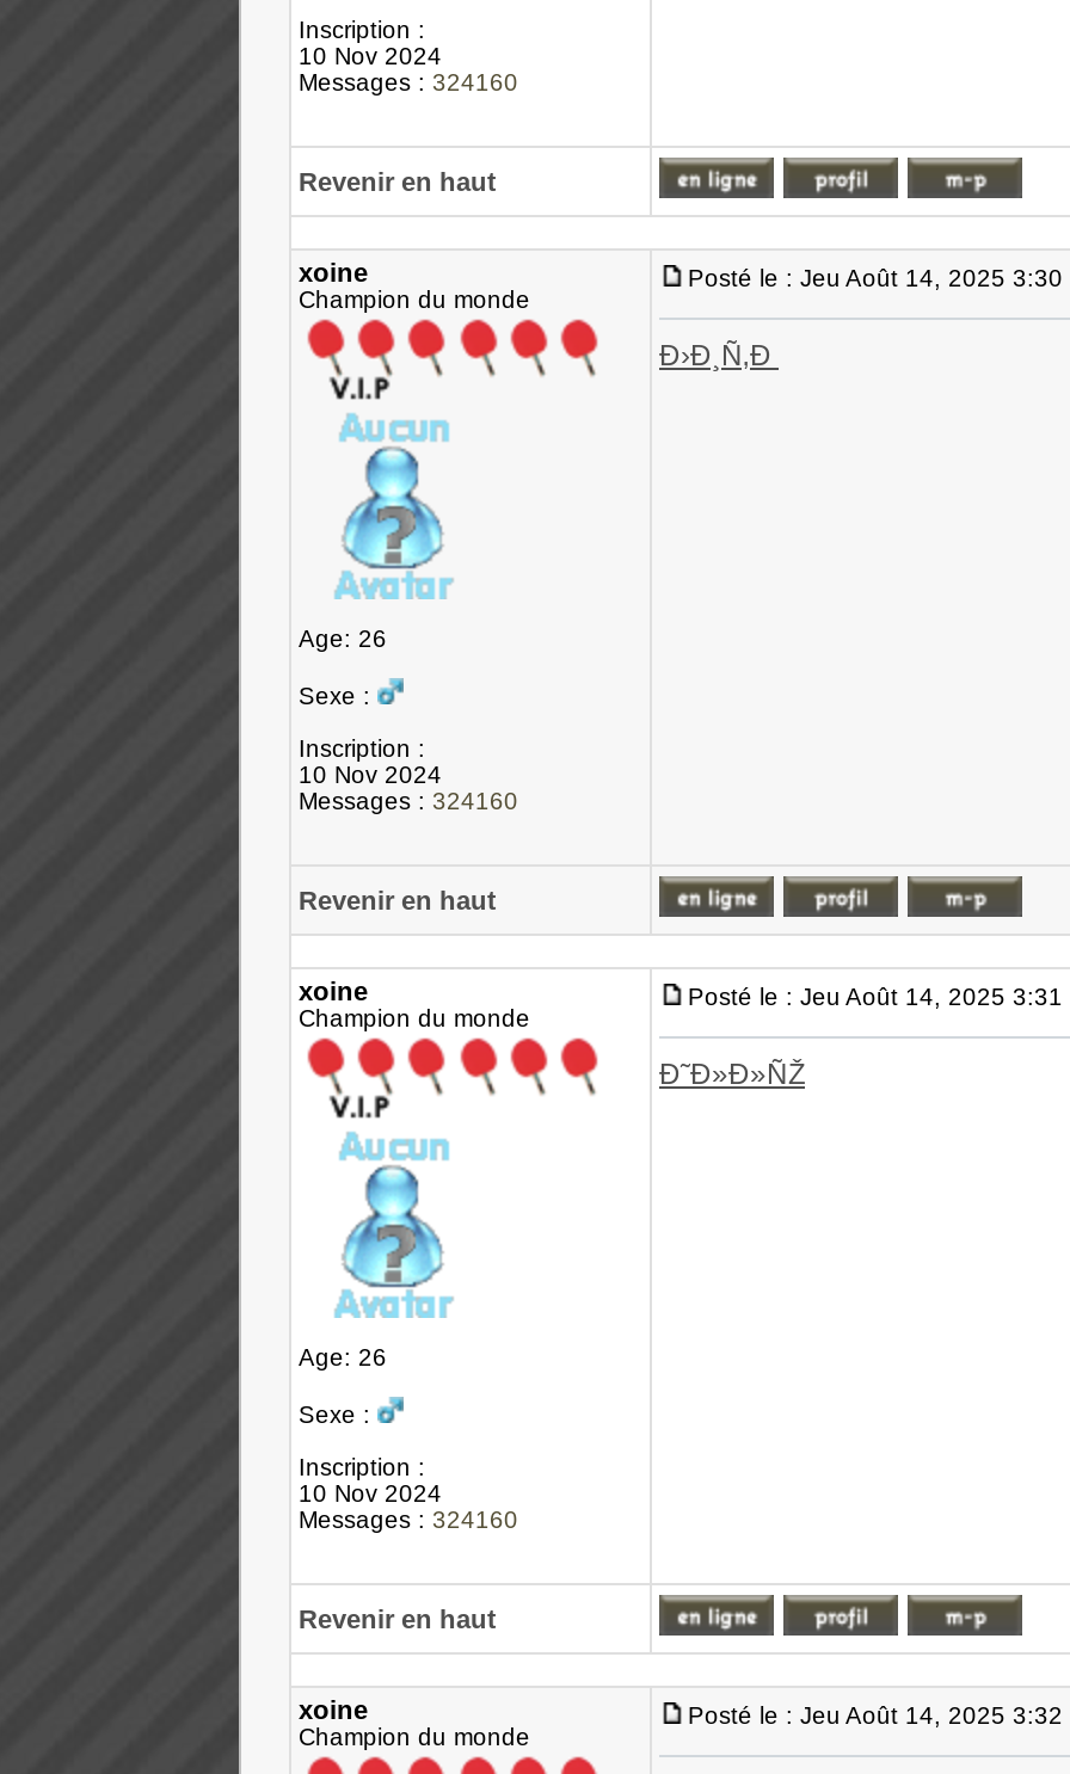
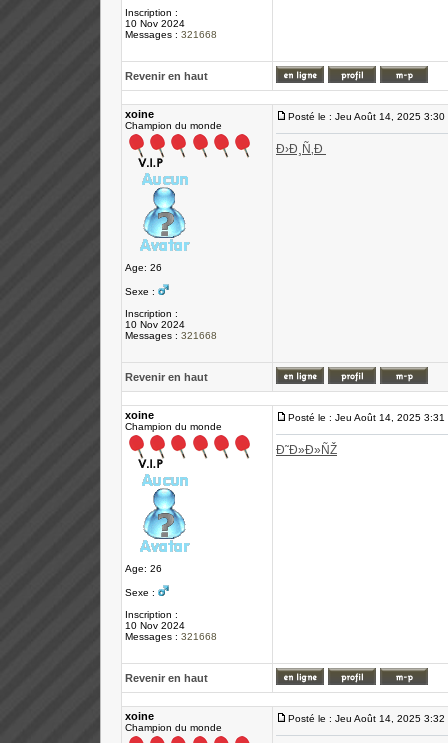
- Messages : 324160
+ Messages : 321668

- Messages : 324160
+ Messages : 321668

- Messages : 324160
+ Messages : 321668
